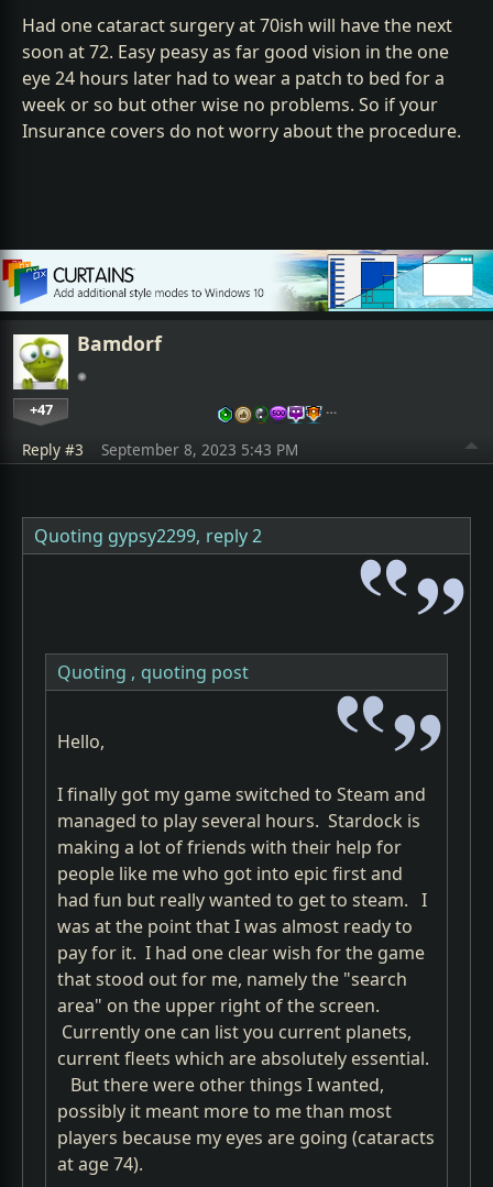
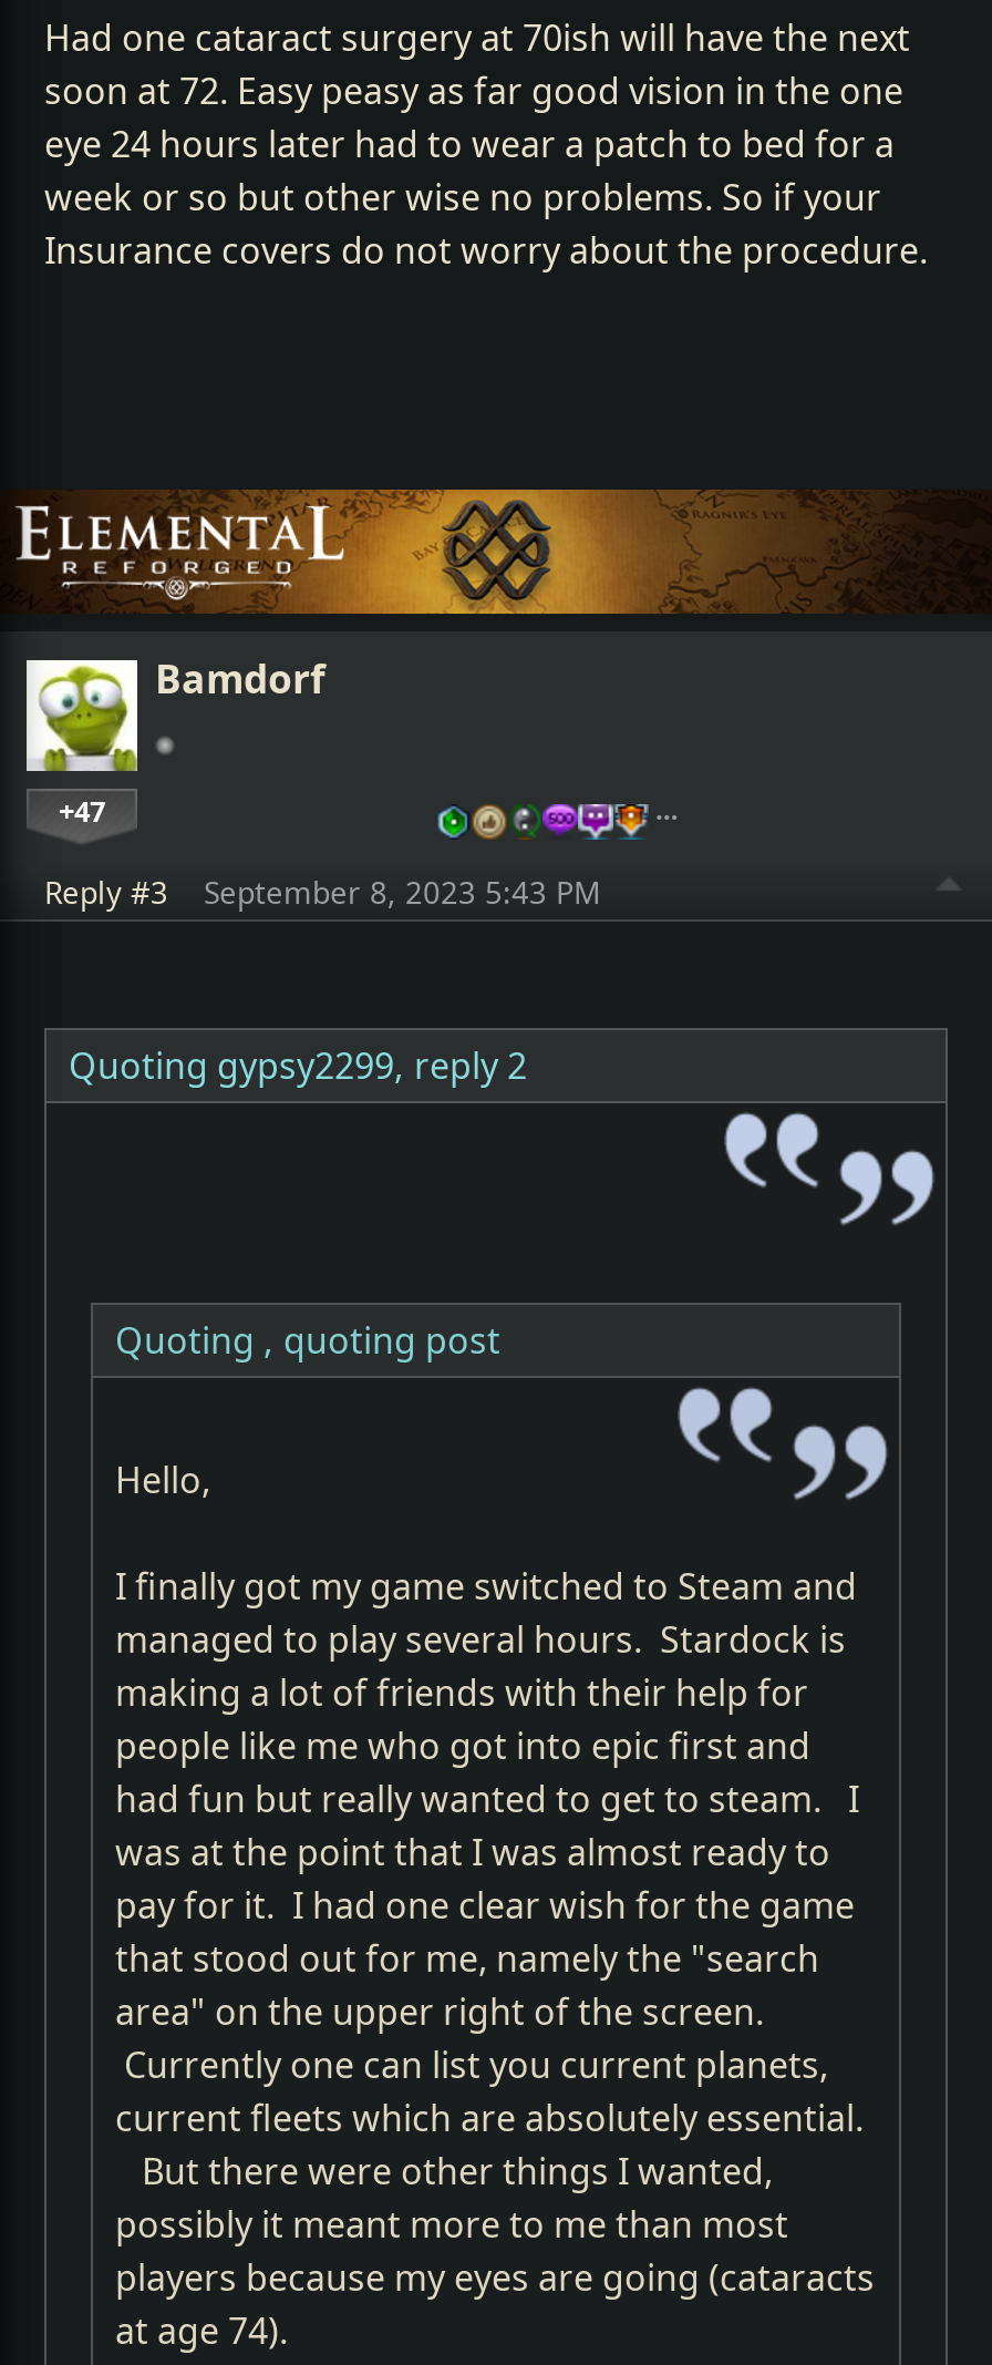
- [image]
+ [image]
